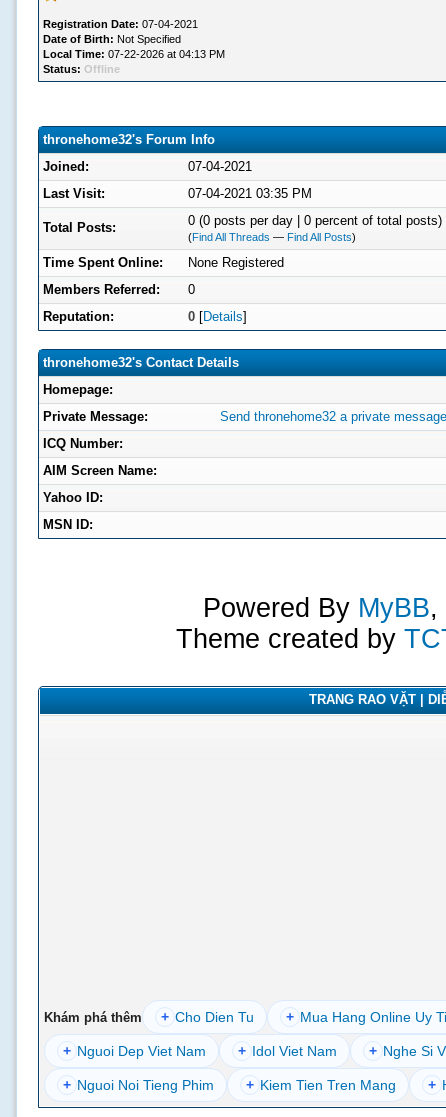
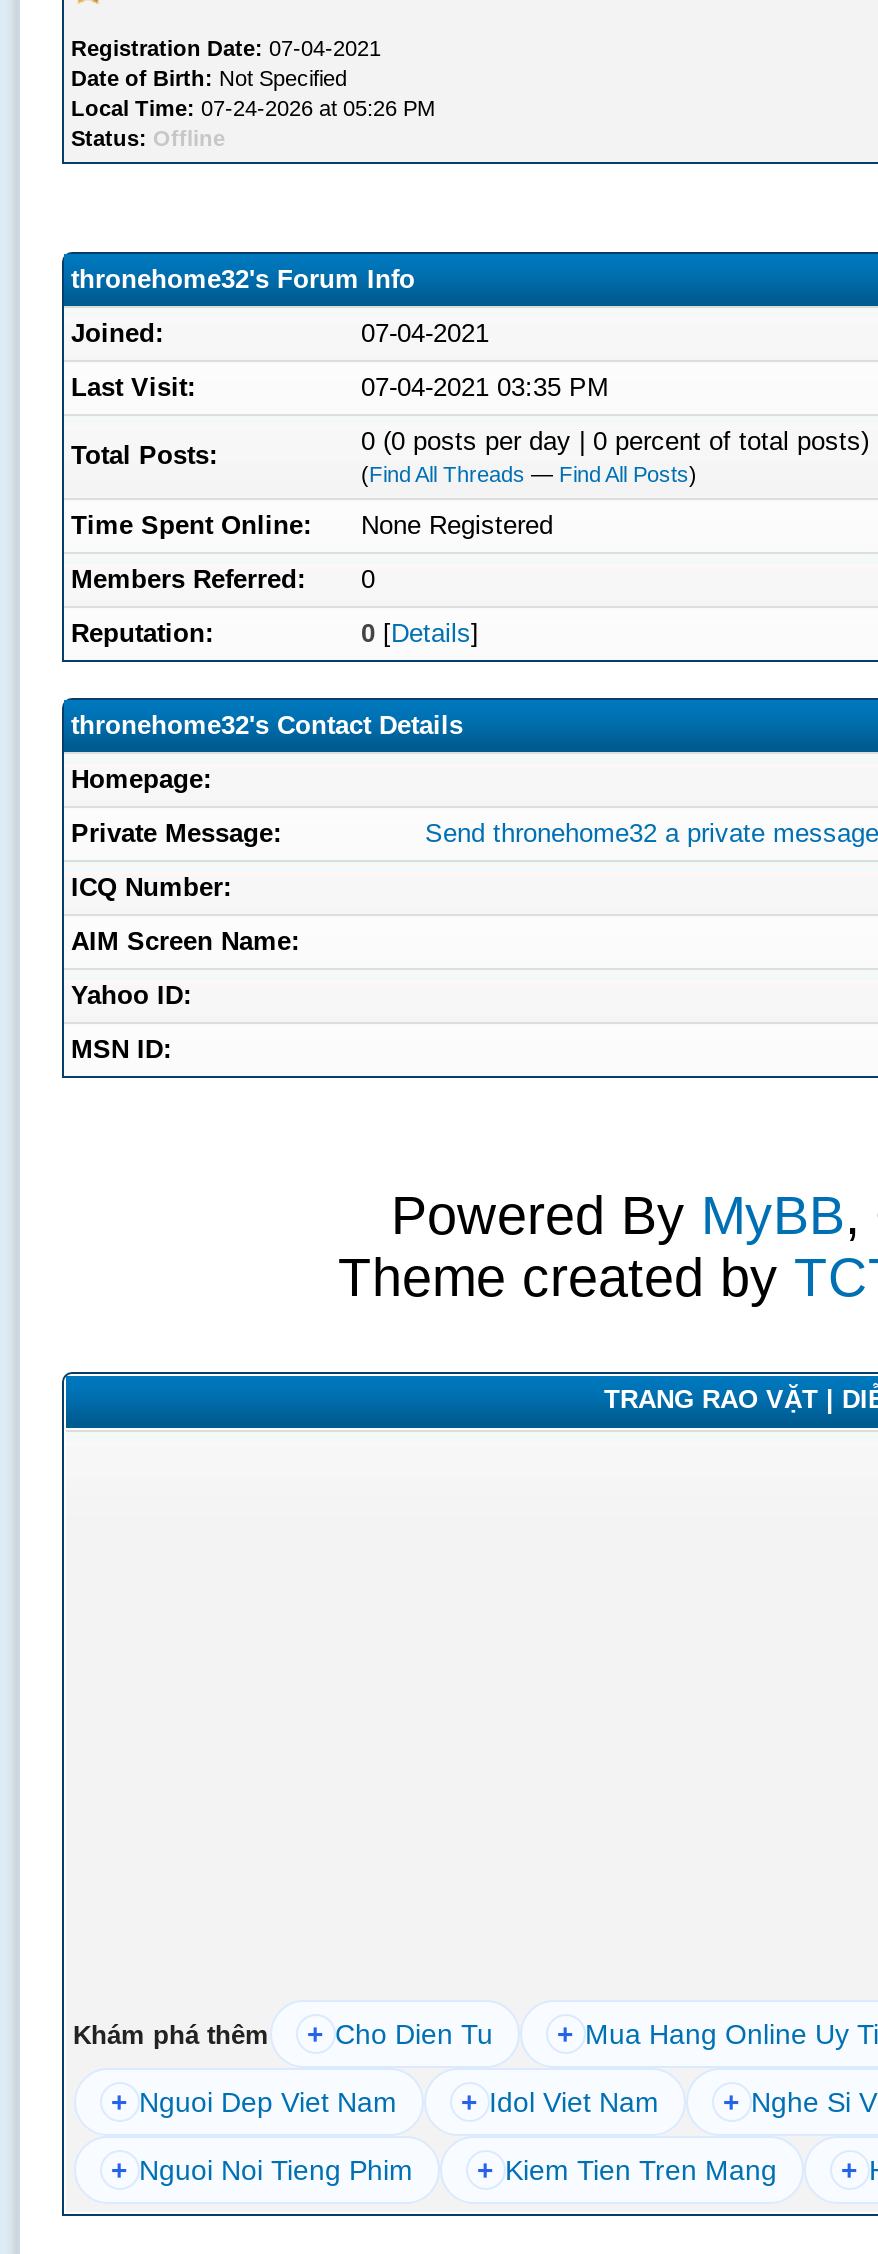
- Local Time: 07-22-2026 at 04:13 PM
+ Local Time: 07-24-2026 at 05:26 PM
